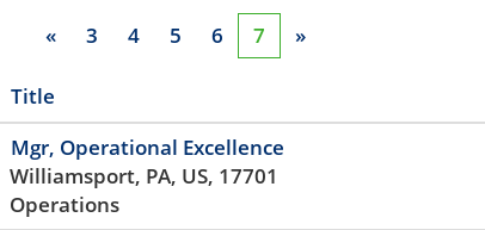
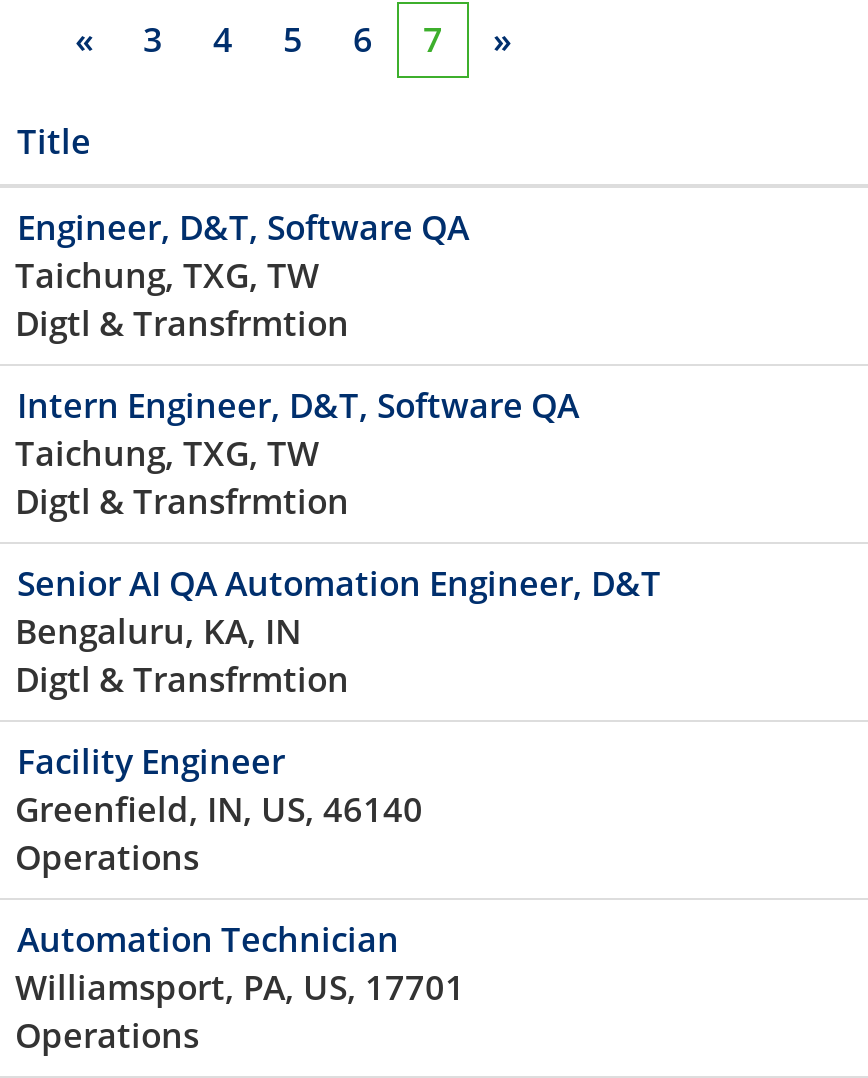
- Mgr, Operational Excellence
+ Engineer, D&T, Software QA
+ Taichung, TXG, TW
+ Digtl & Transfrmtion
+ Intern Engineer, D&T, Software QA
+ Taichung, TXG, TW
+ Digtl & Transfrmtion
+ Senior AI QA Automation Engineer, D&T
+ Bengaluru, KA, IN
+ Digtl & Transfrmtion
+ Facility Engineer
+ Greenfield, IN, US, 46140
+ Operations
+ Automation Technician
